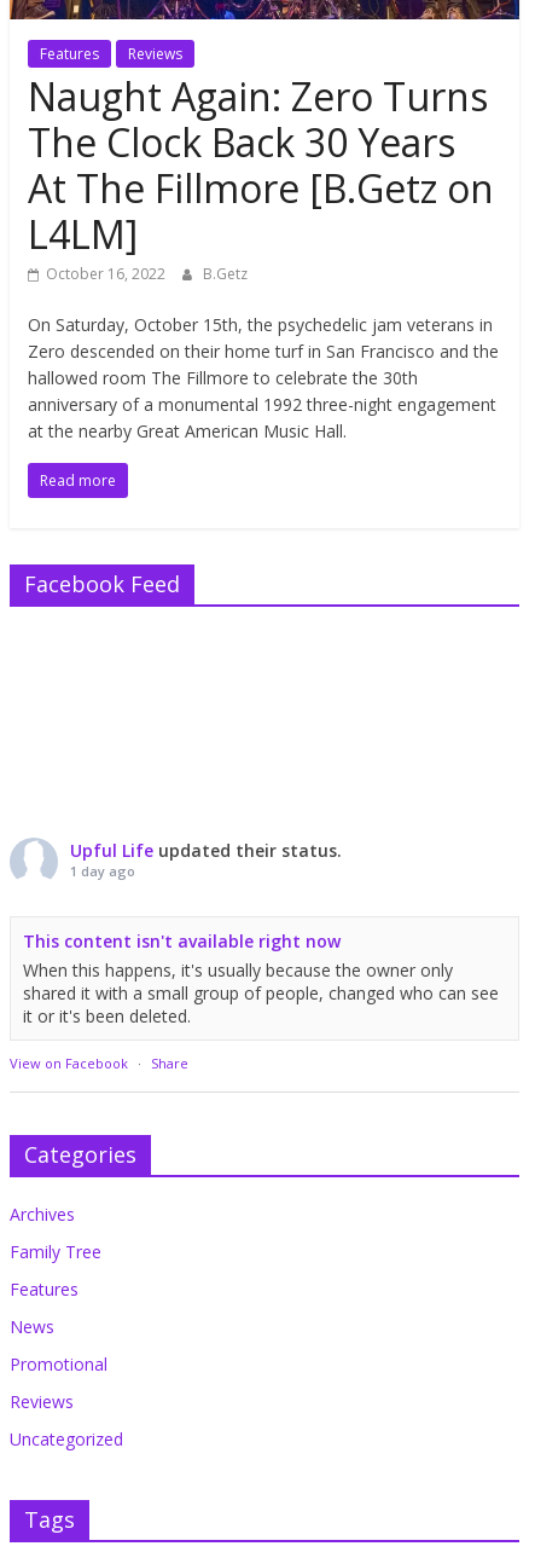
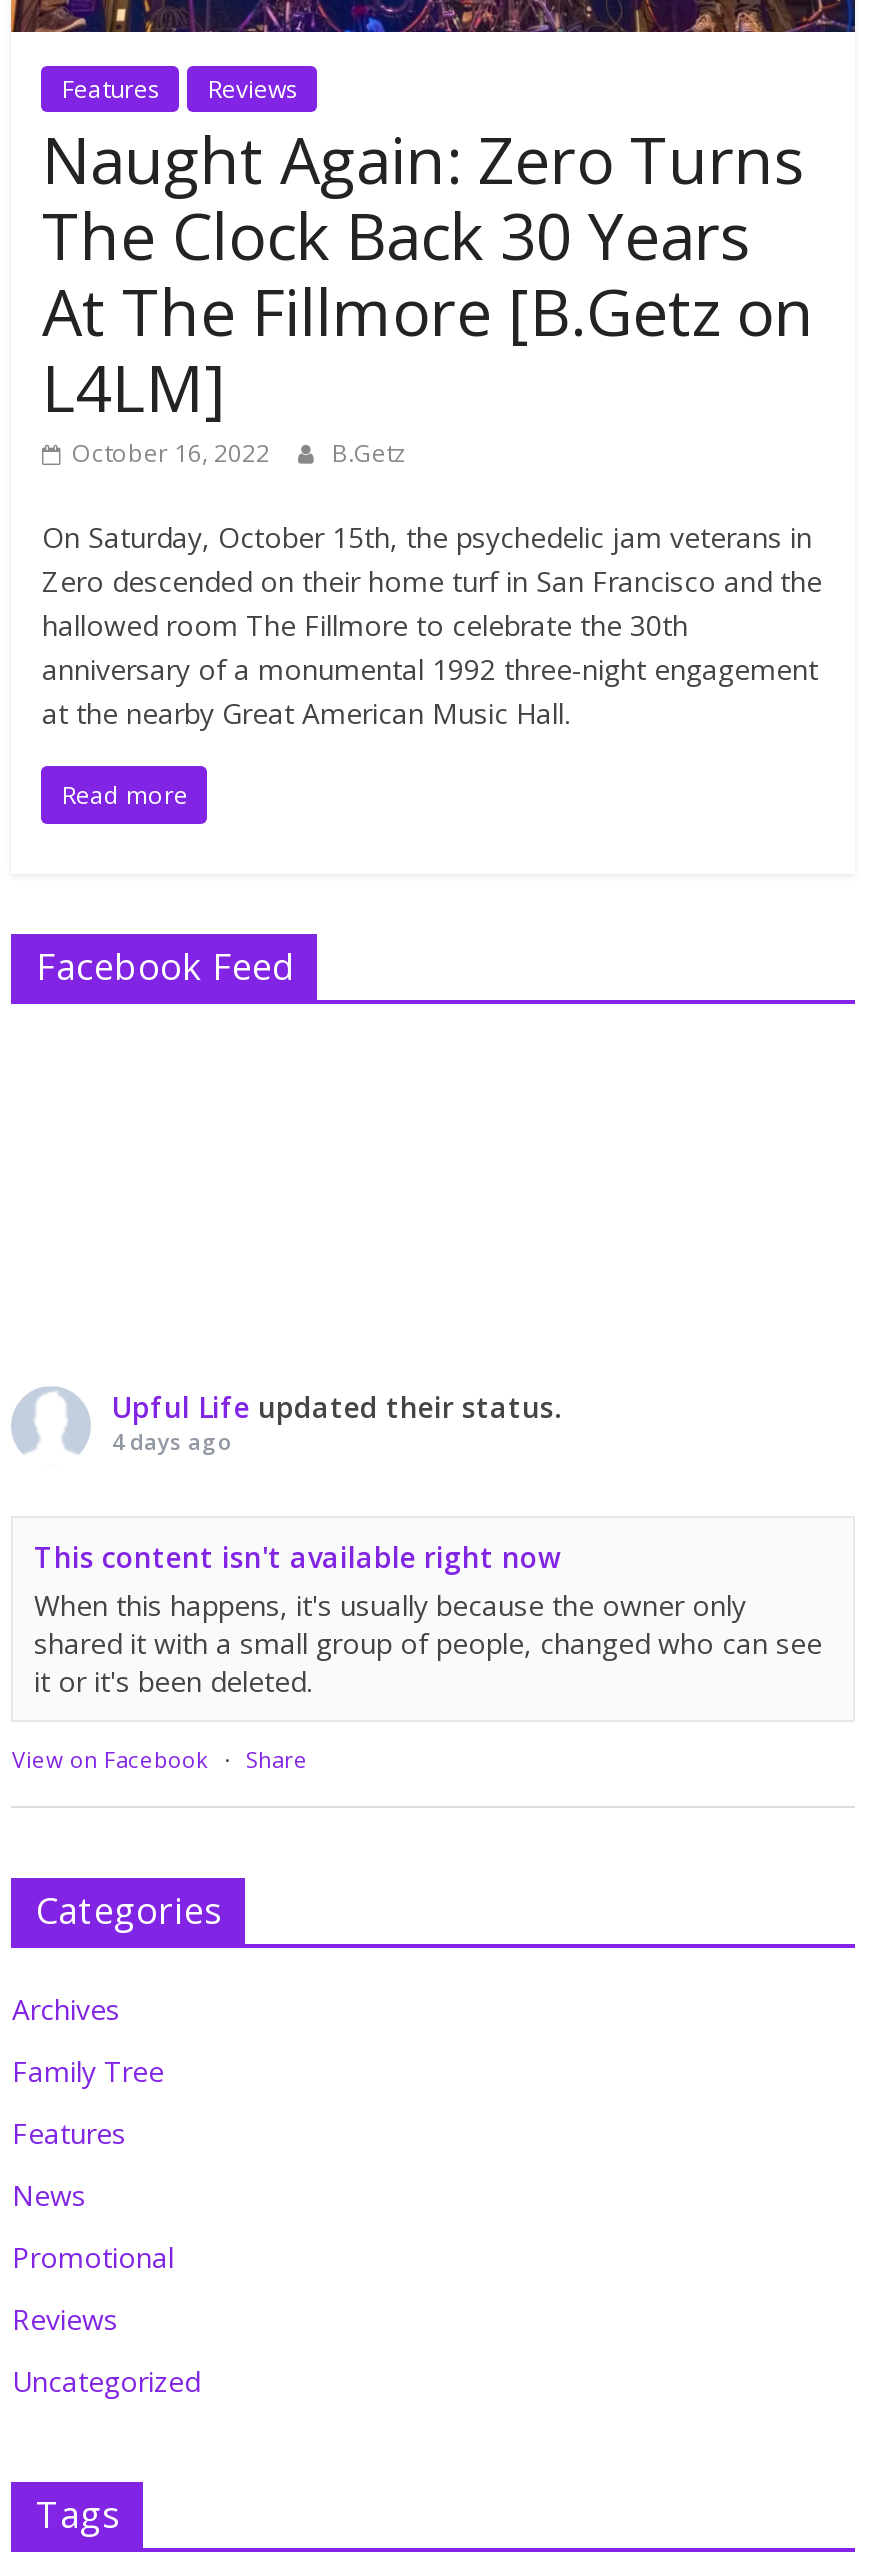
- 1 day ago
+ 4 days ago
